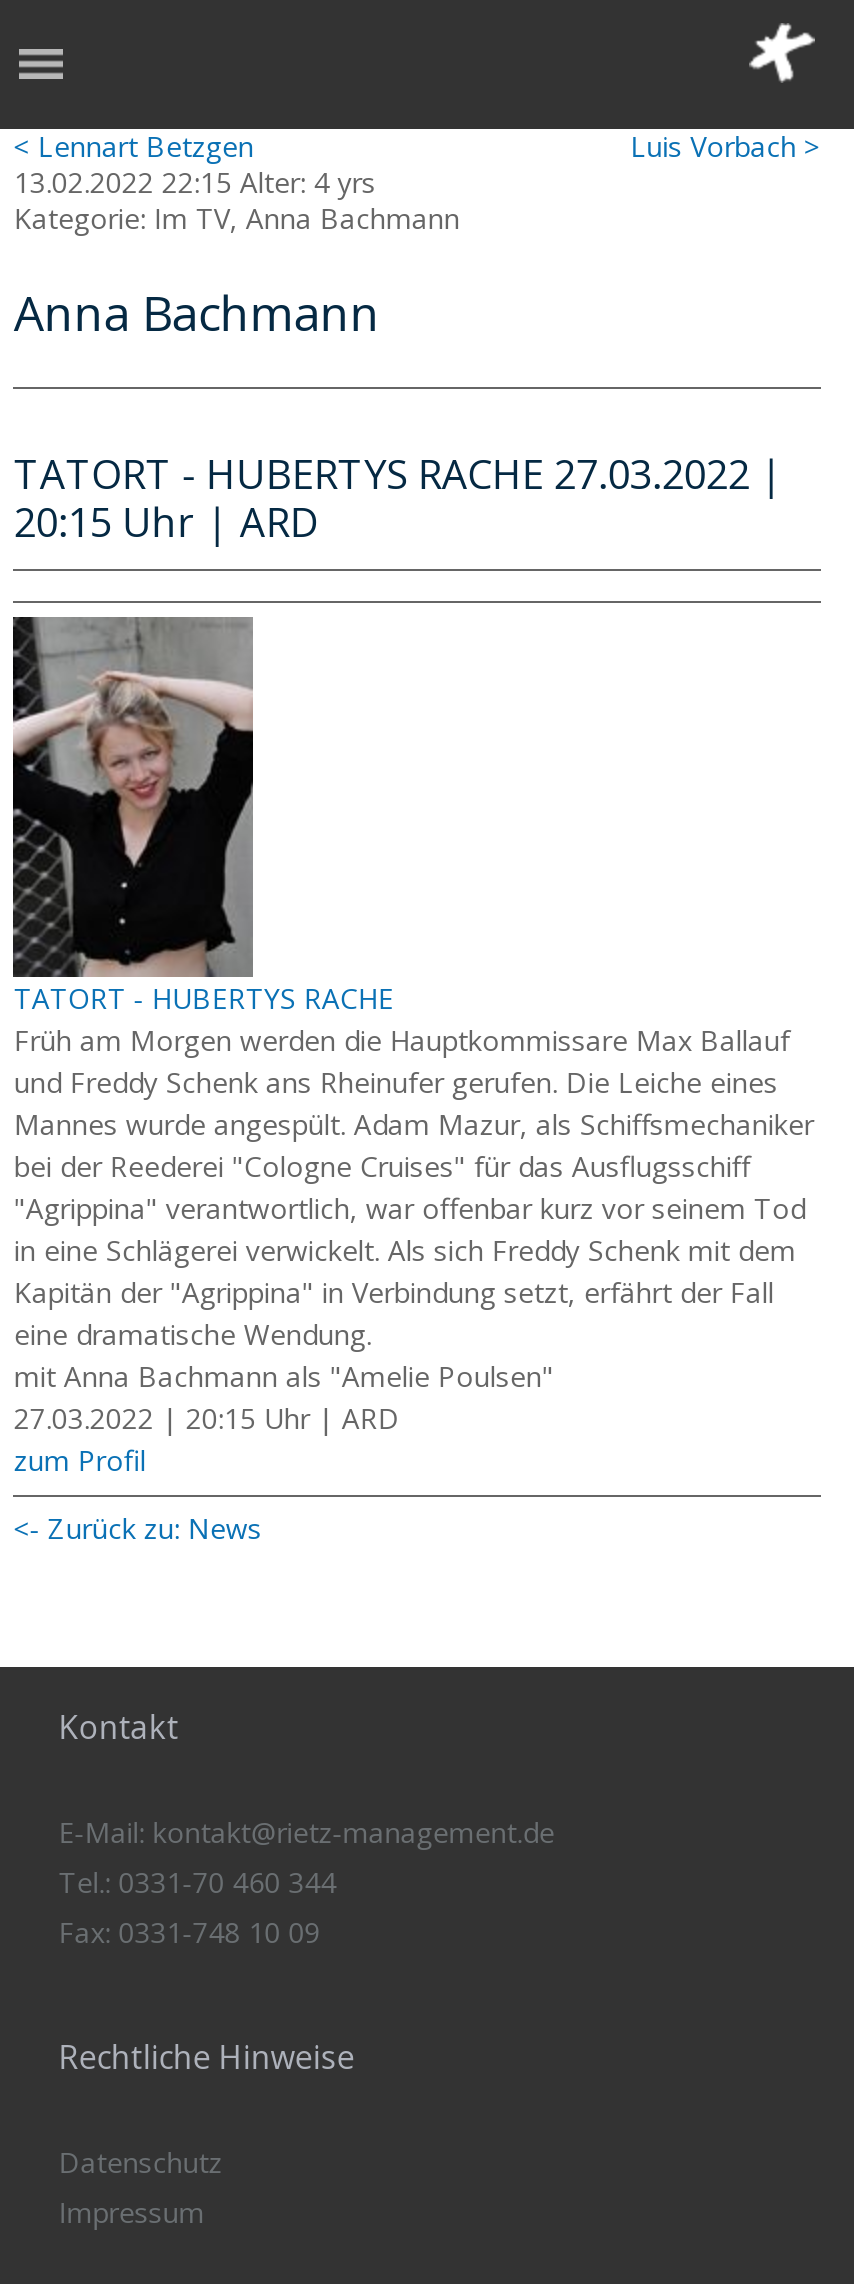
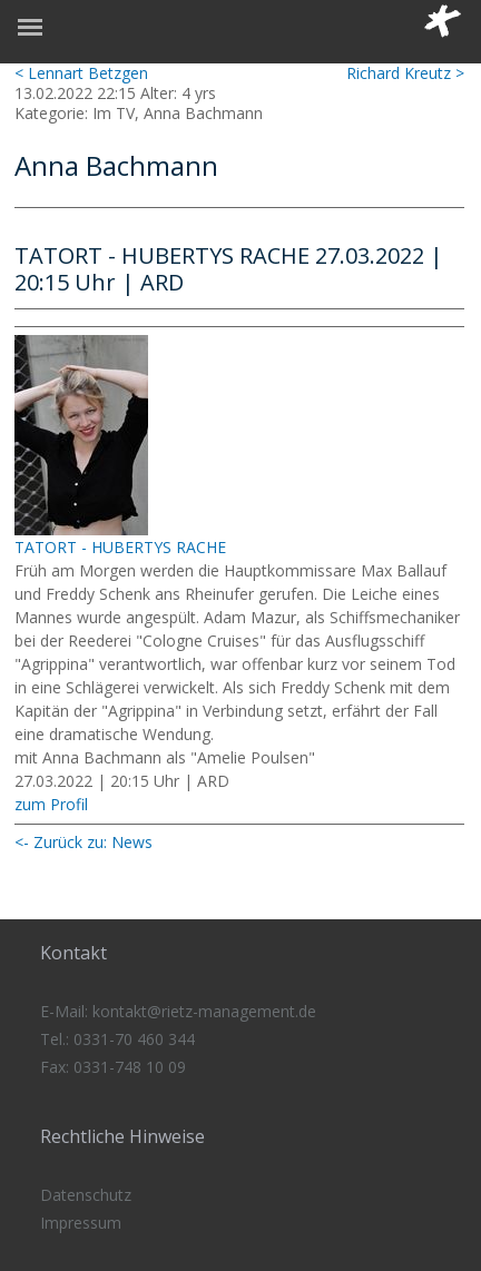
- Luis Vorbach >
+ Richard Kreutz >
